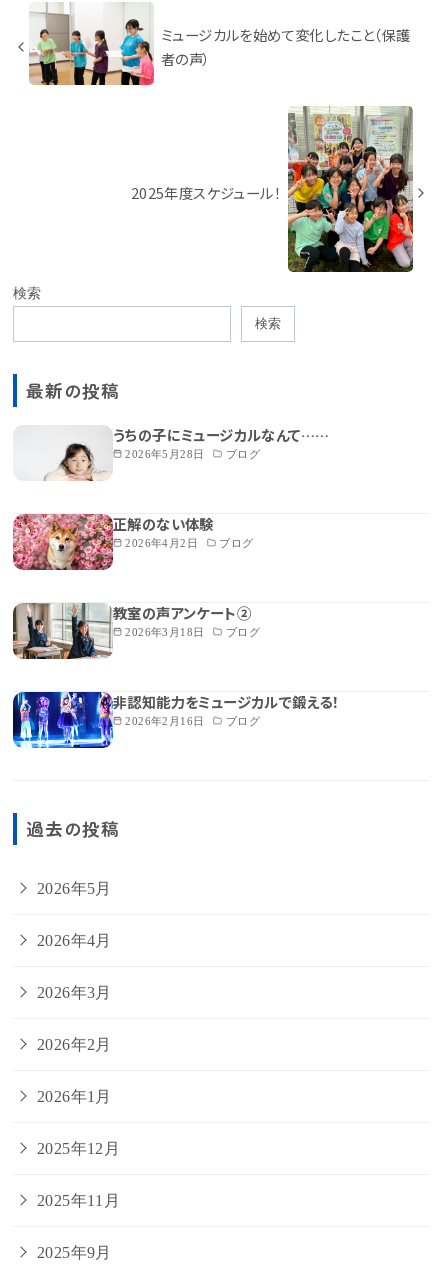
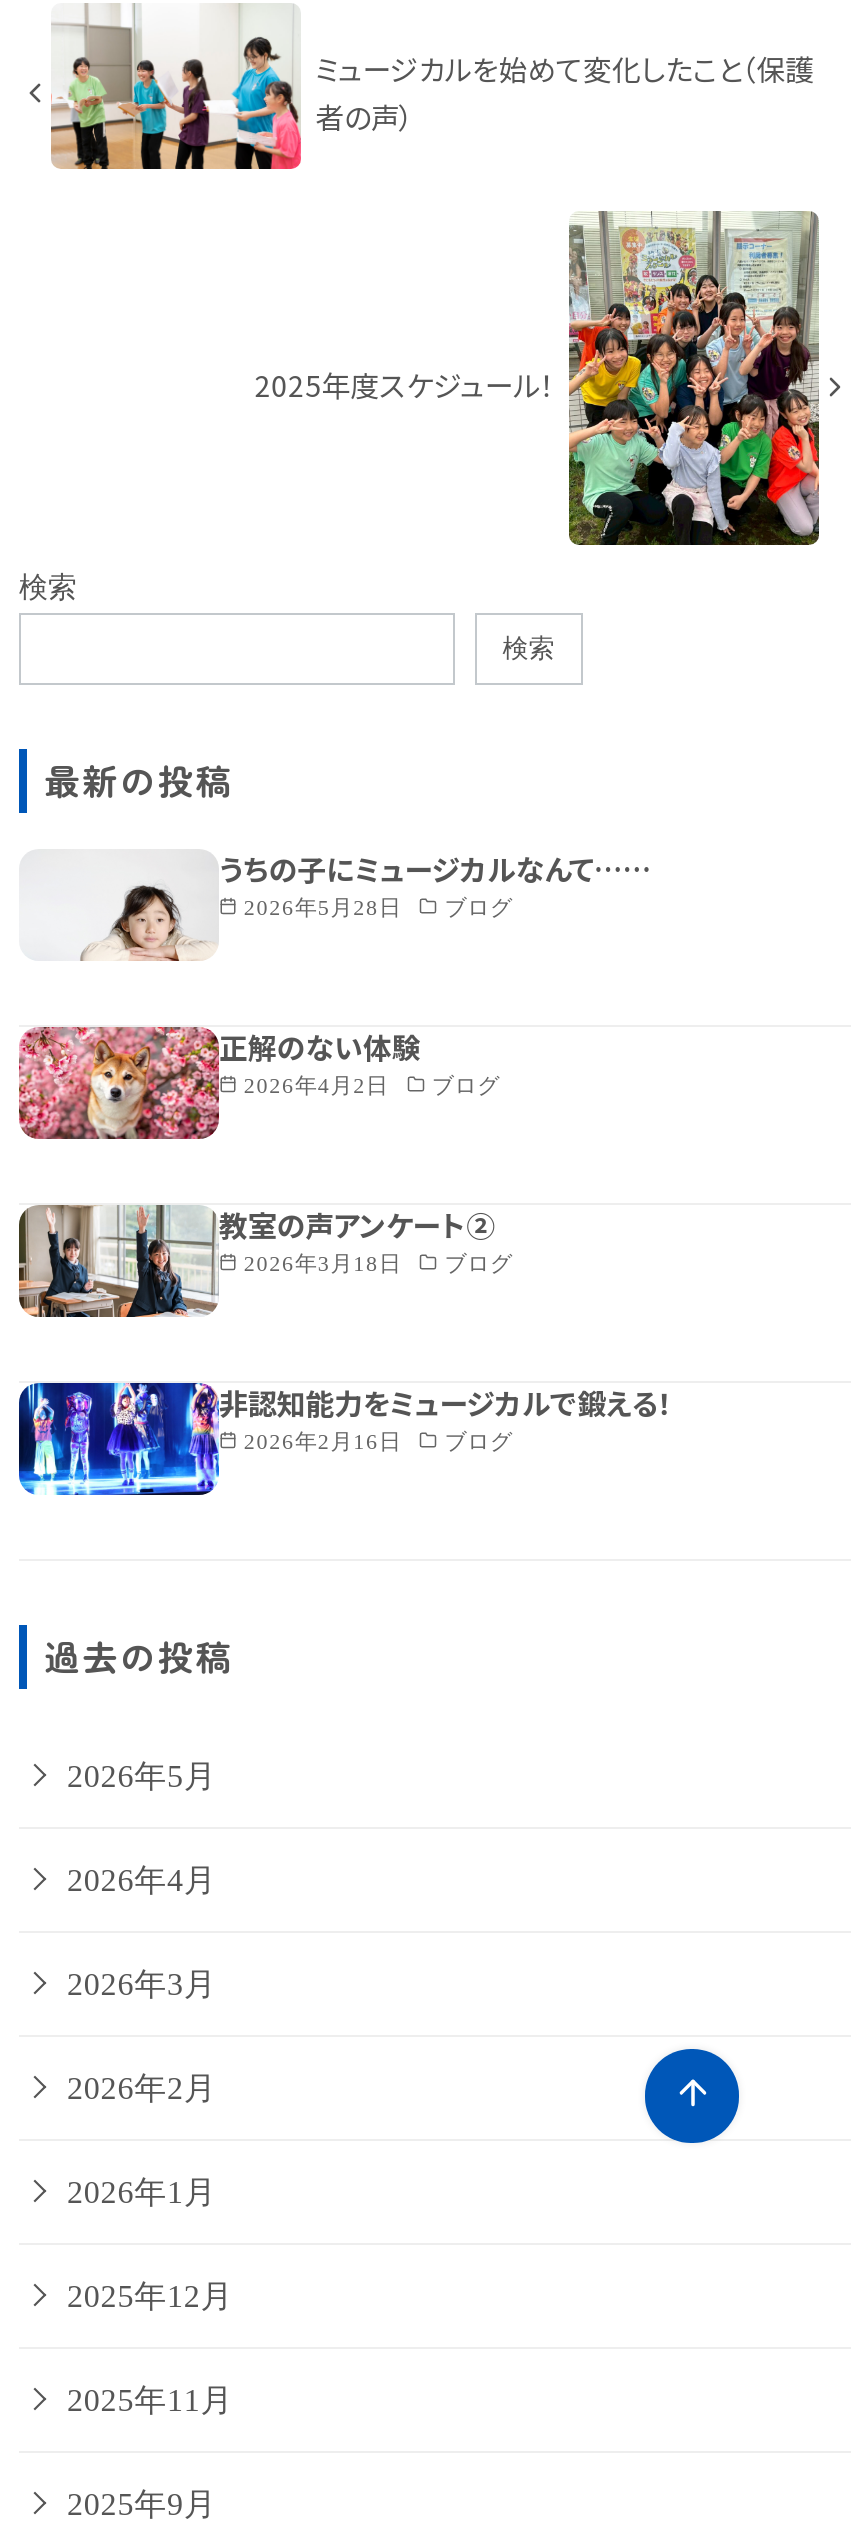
+ [image]
